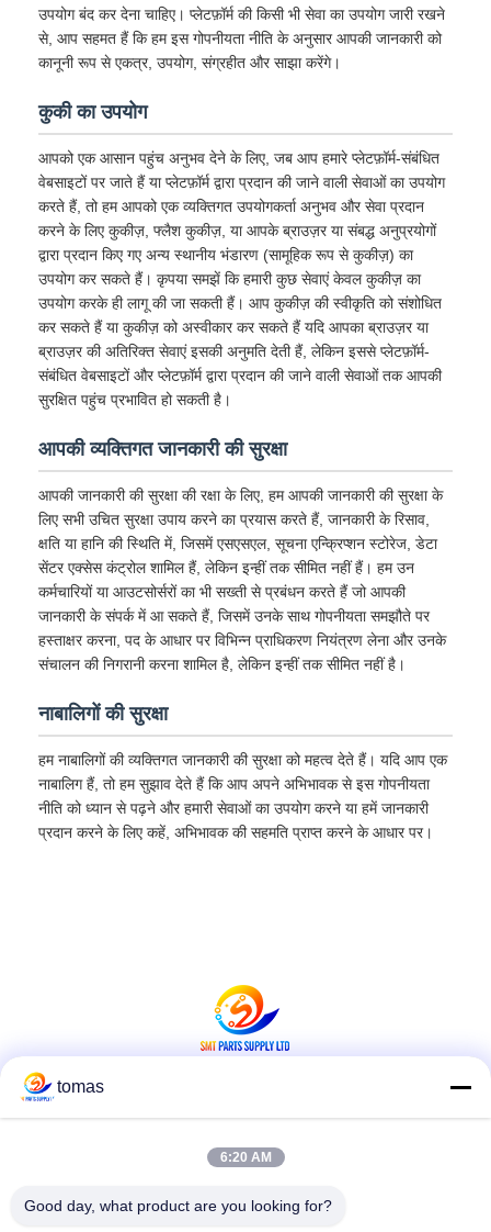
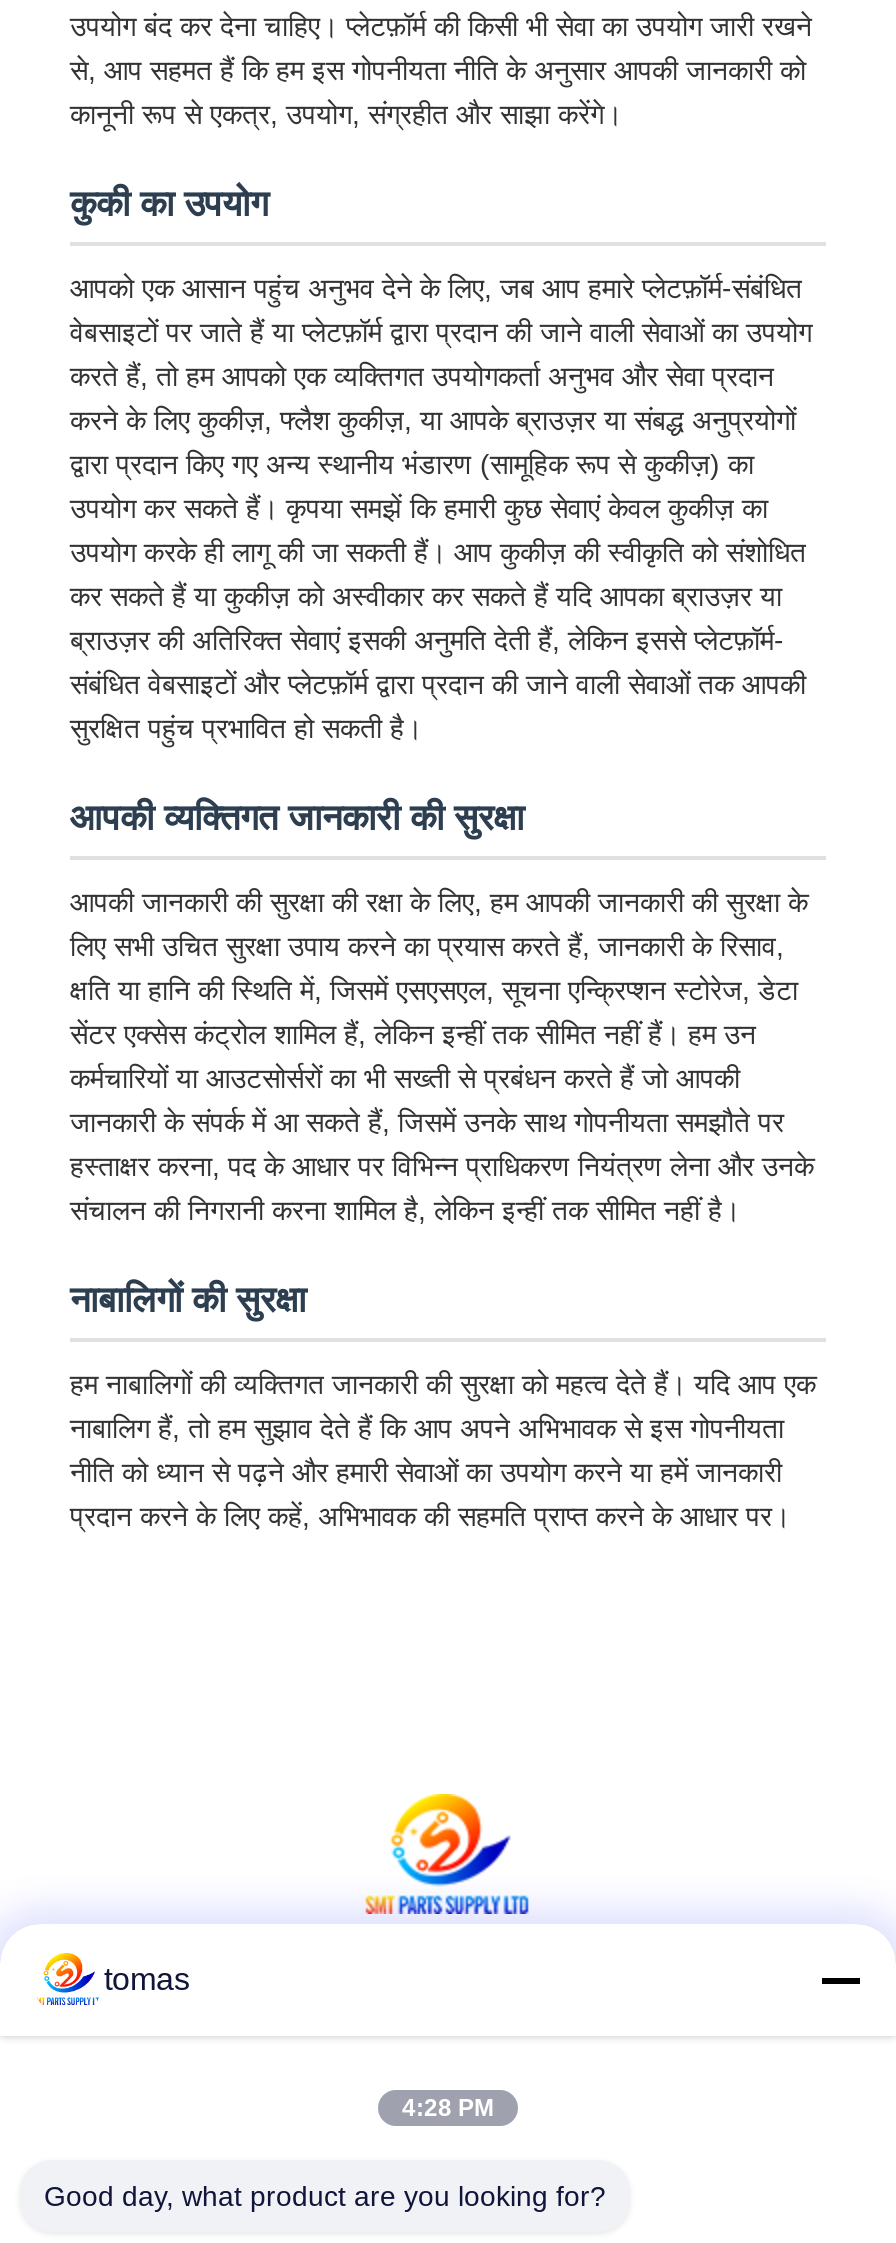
- 6:20 AM
+ 4:28 PM
